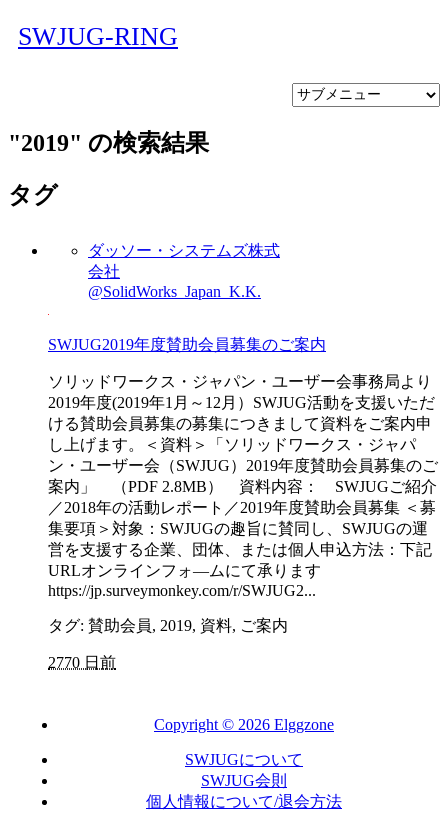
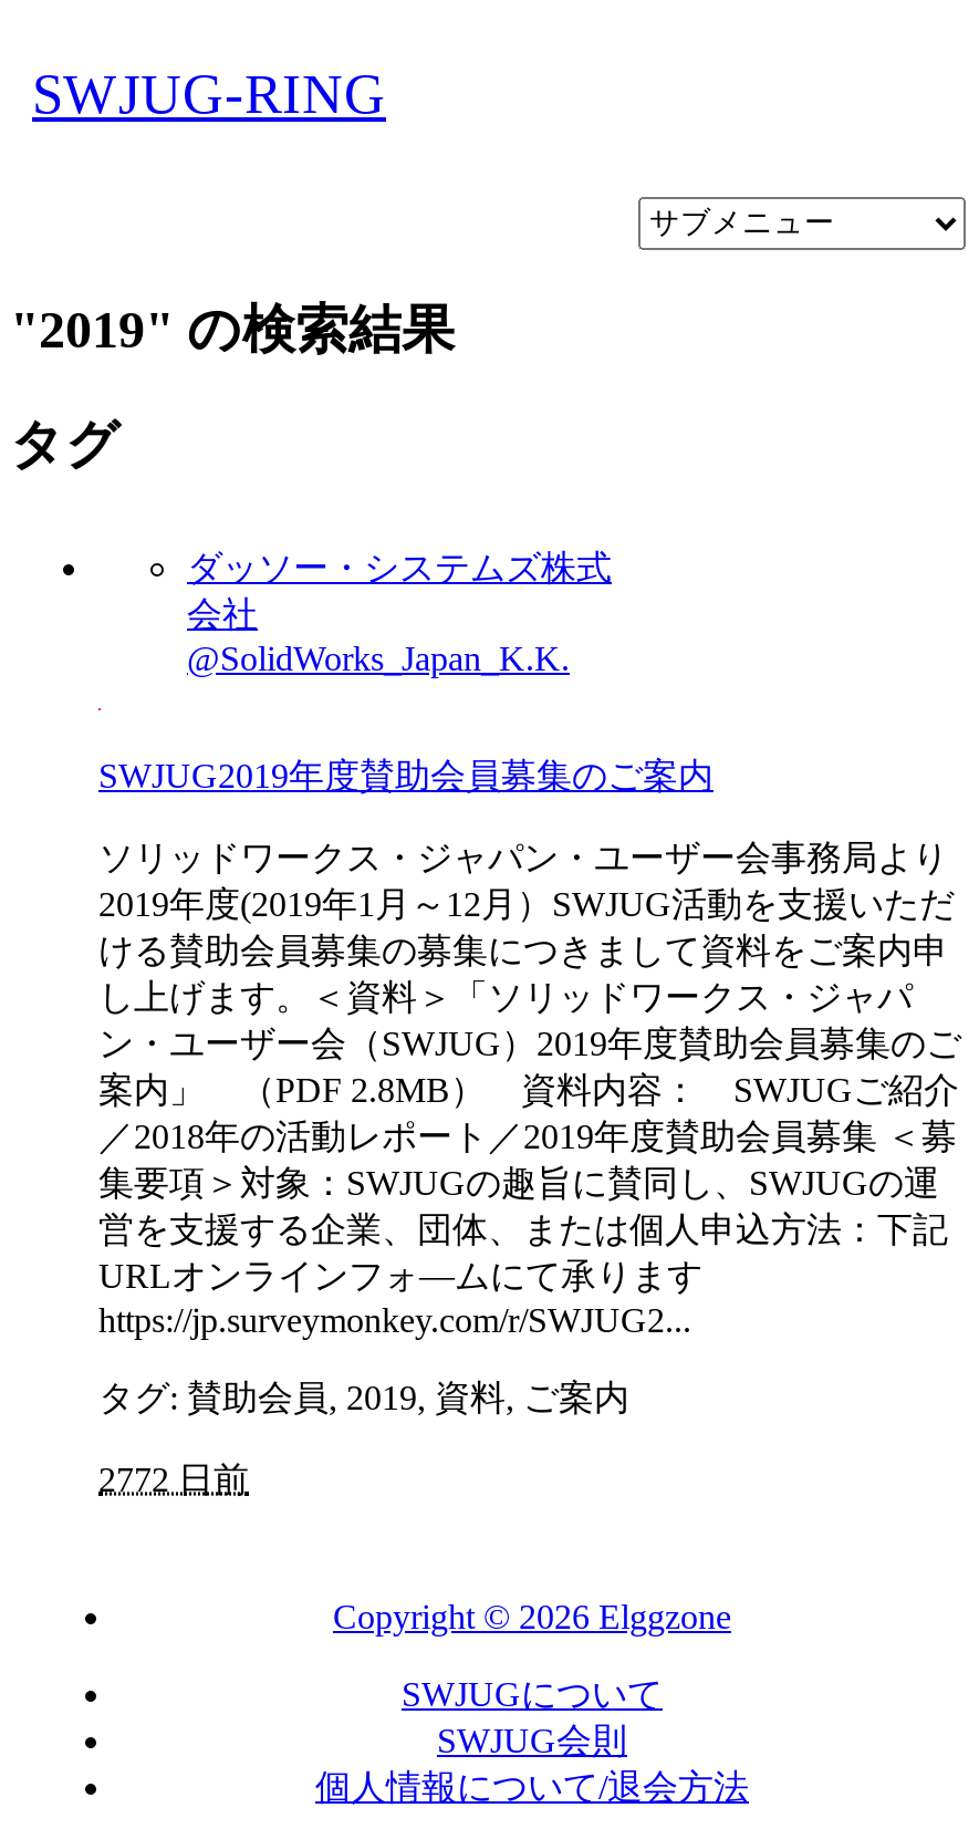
- 2770 日前
+ 2772 日前
